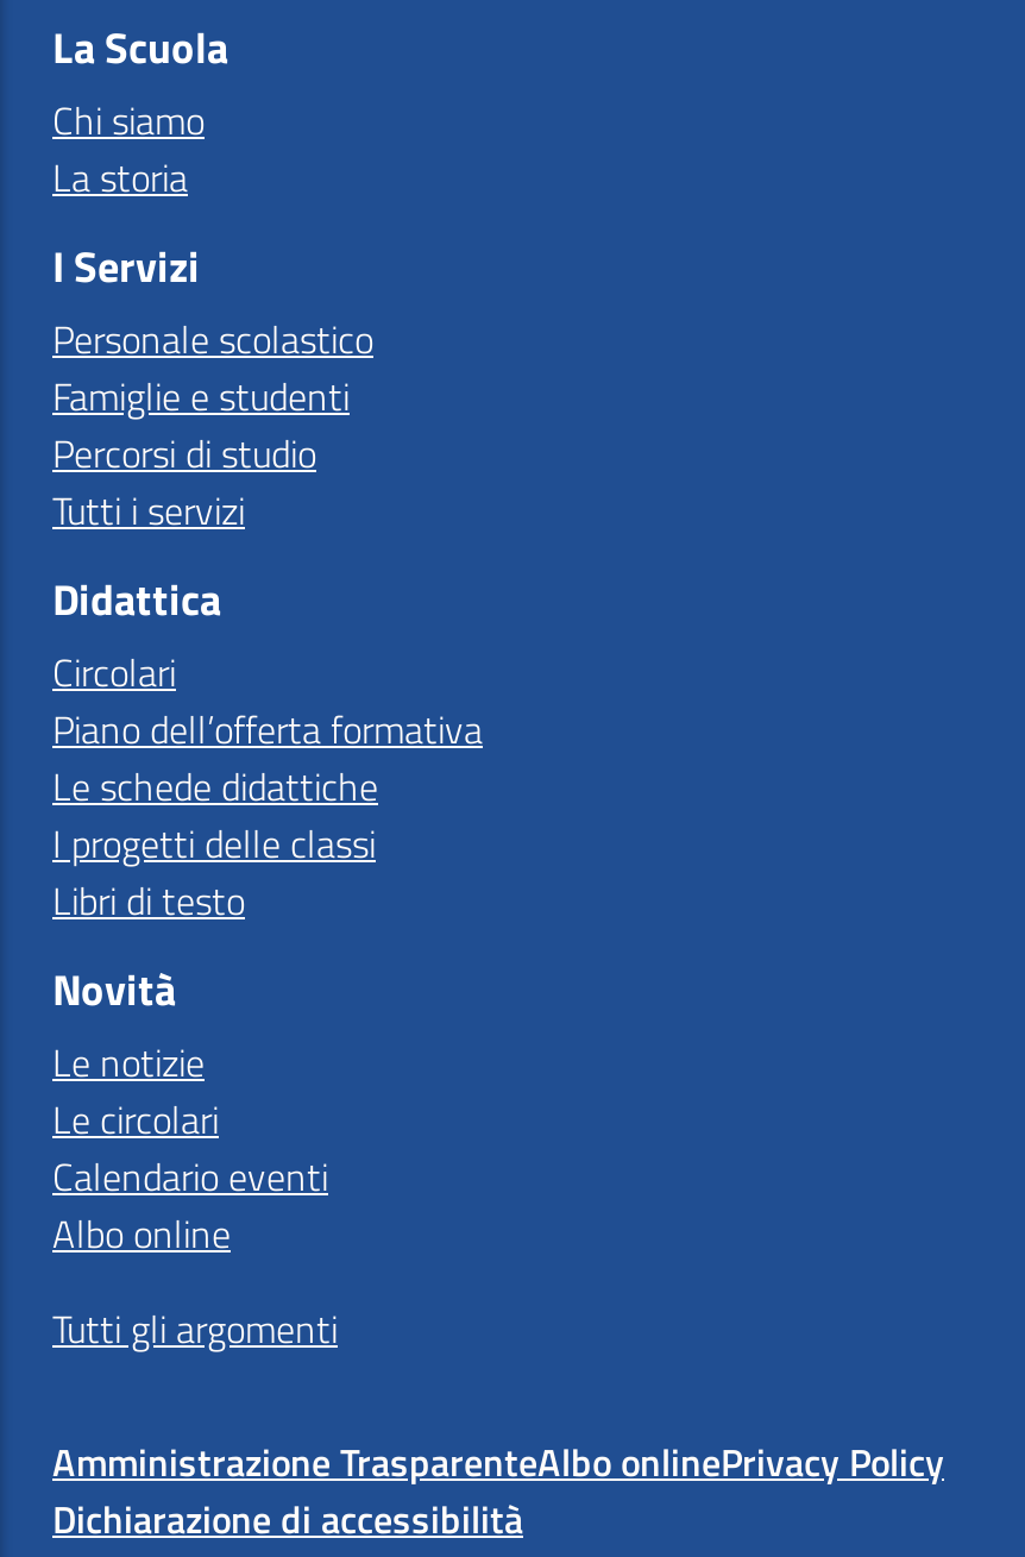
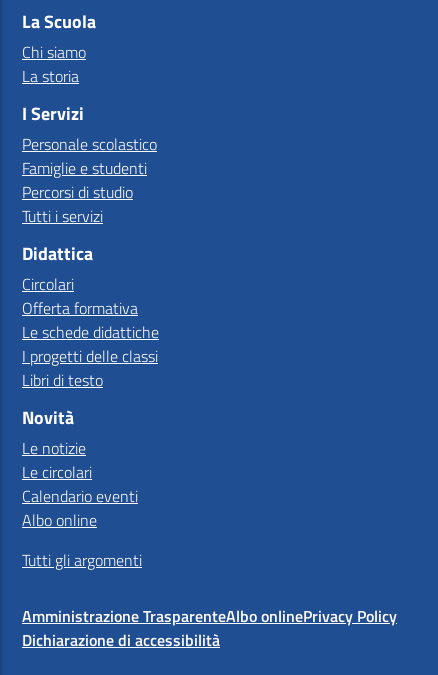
- Piano dell’offerta formativa
+ Offerta formativa
